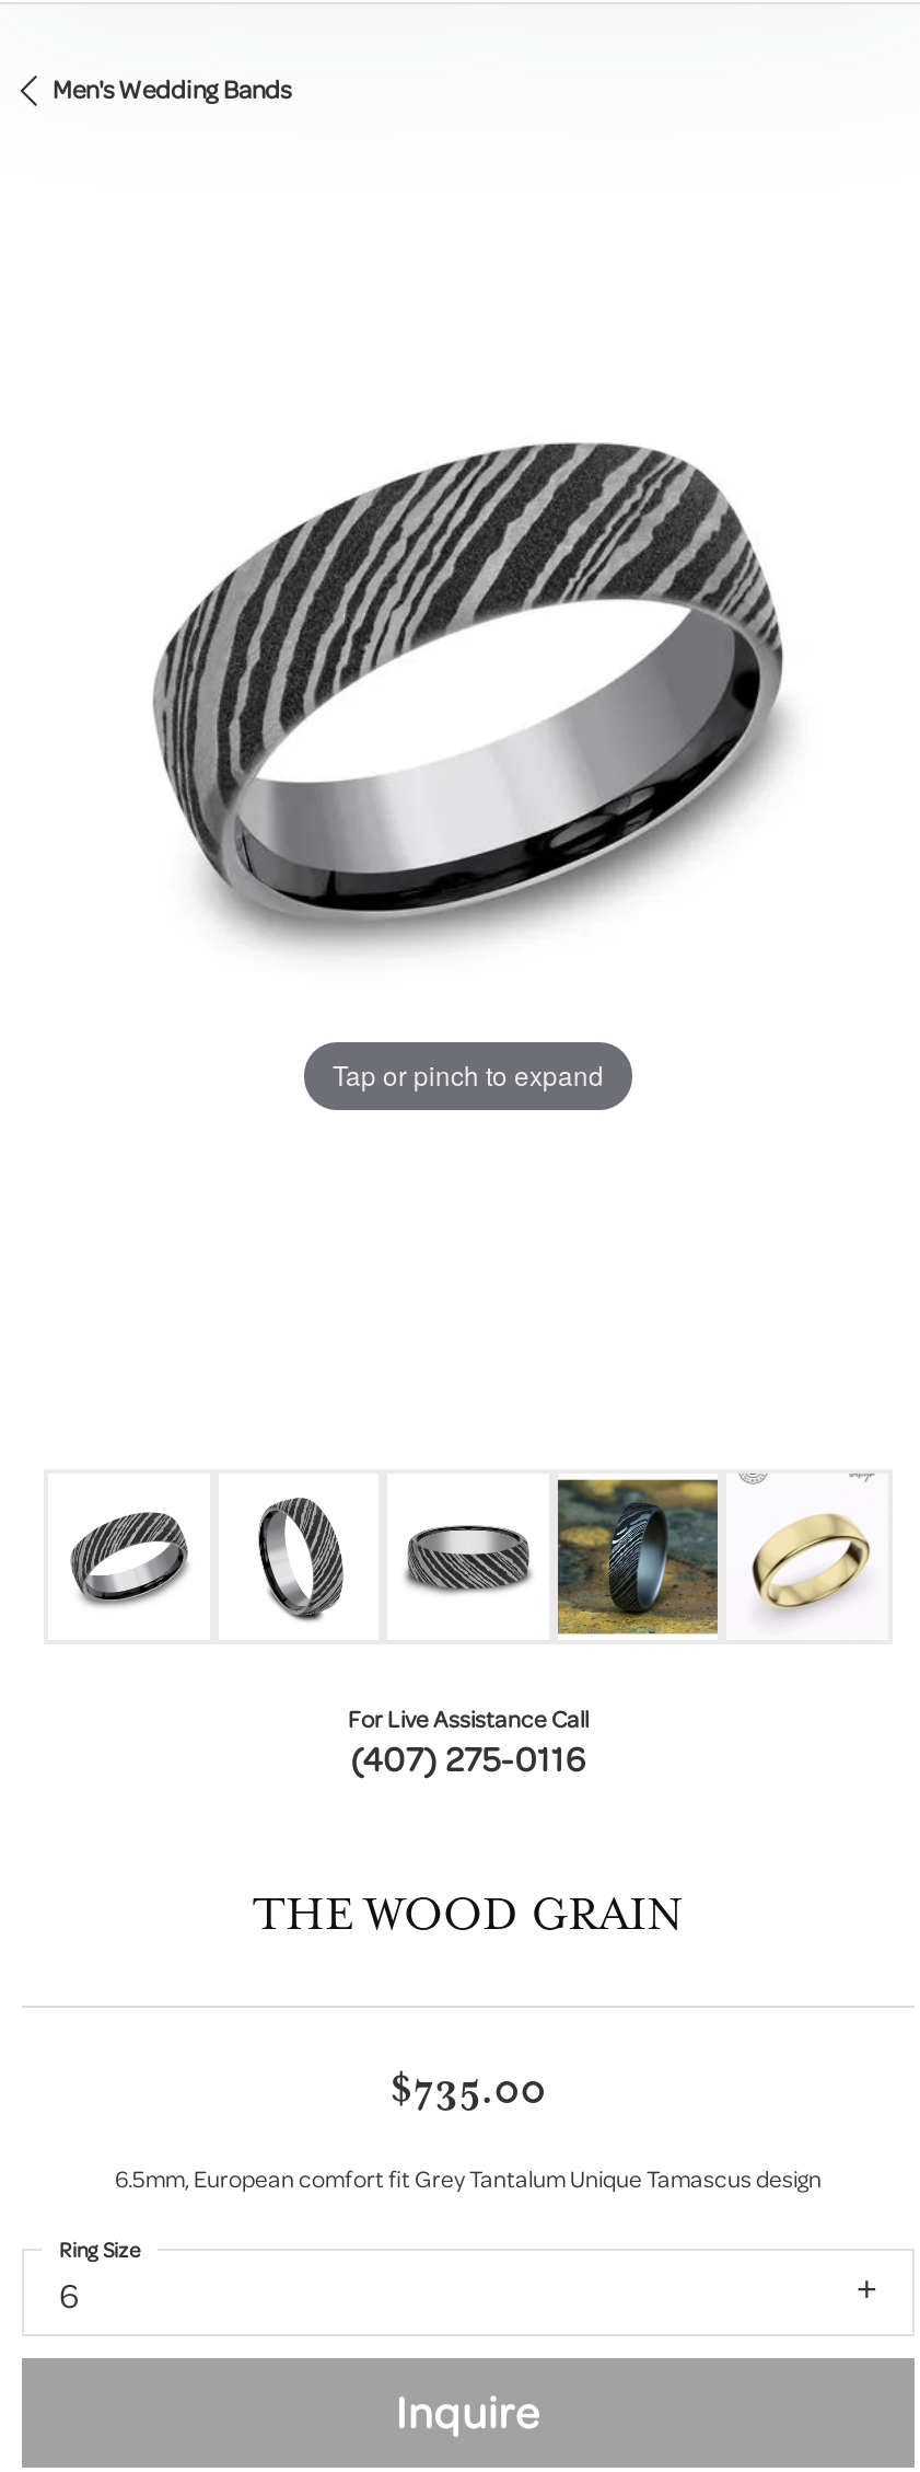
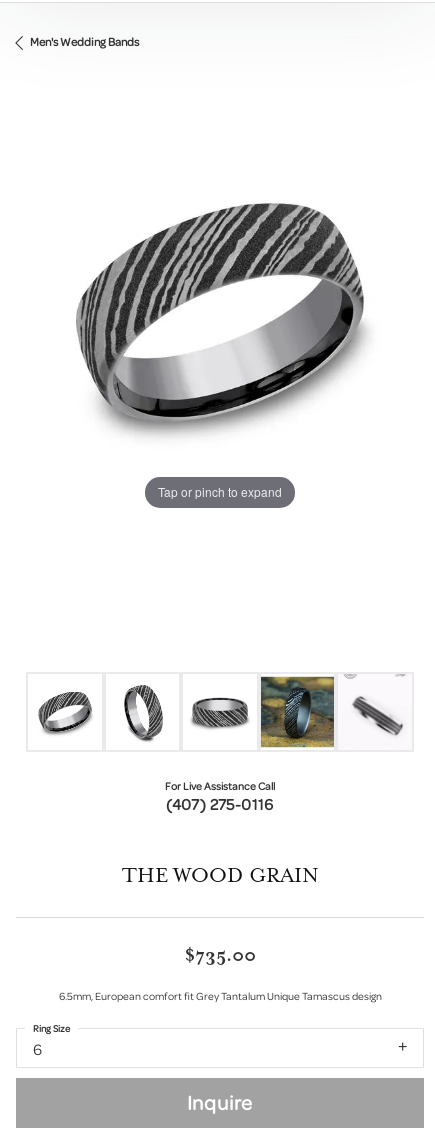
- [image]
+ [image]
